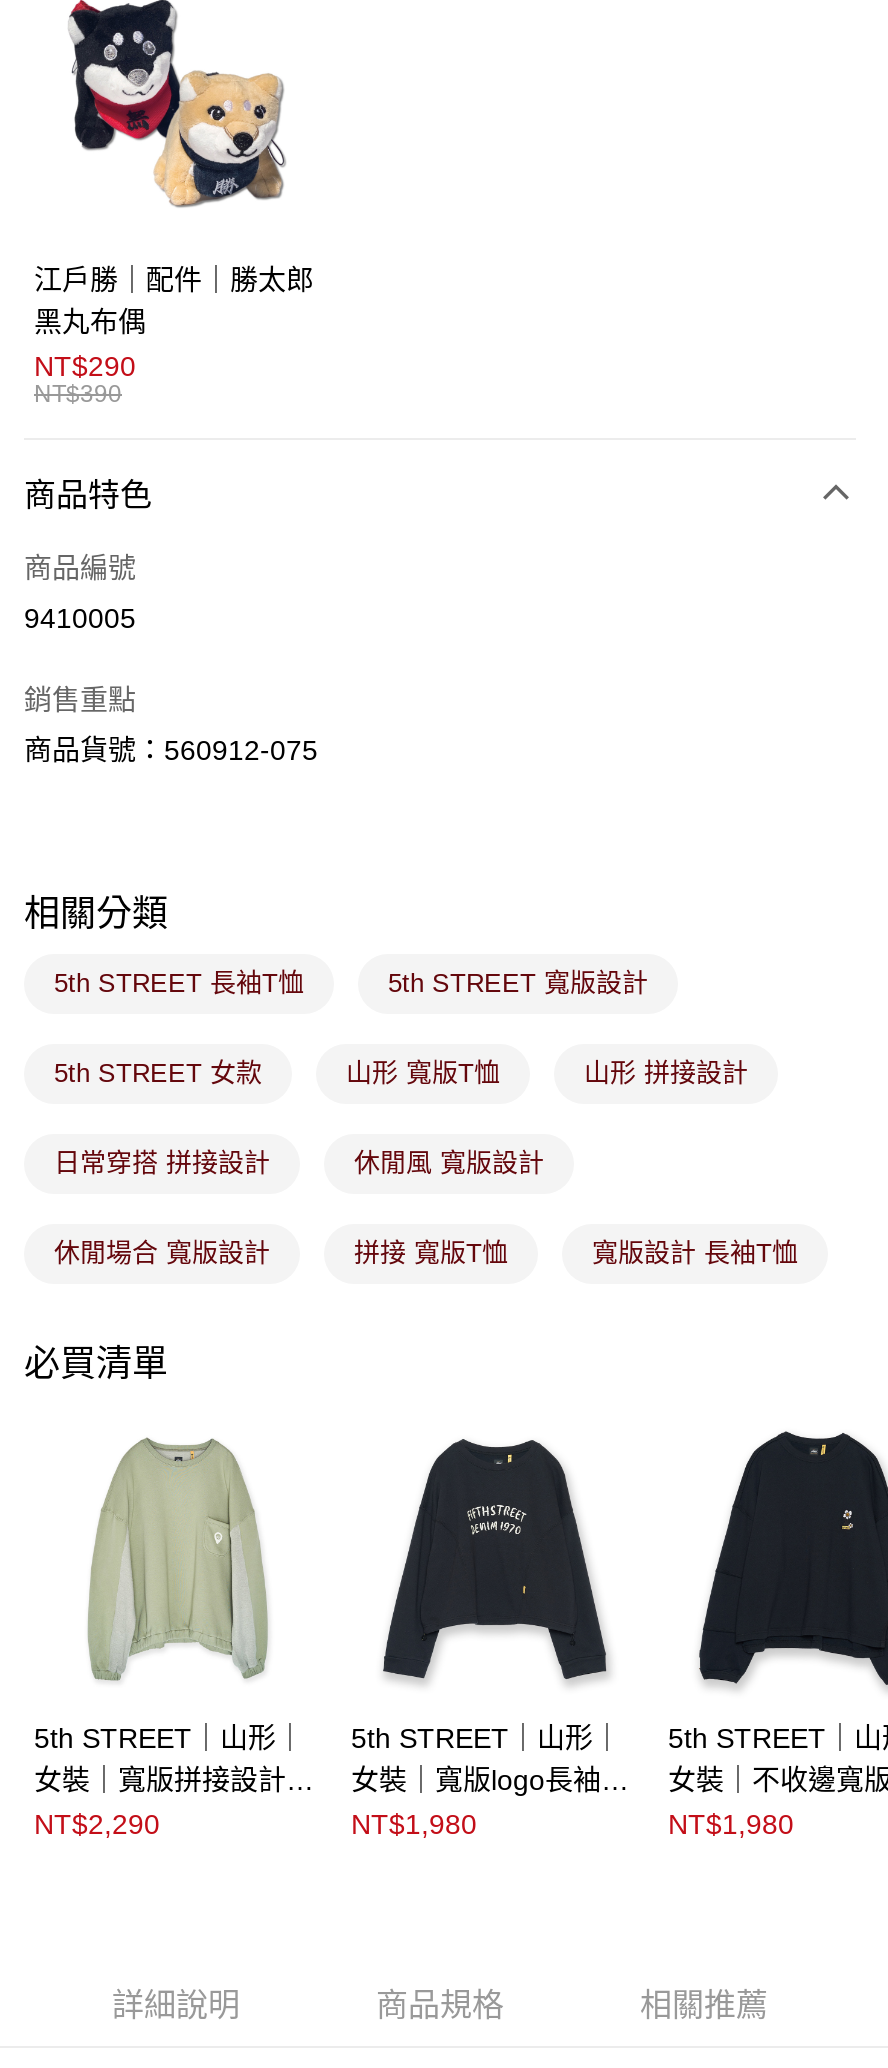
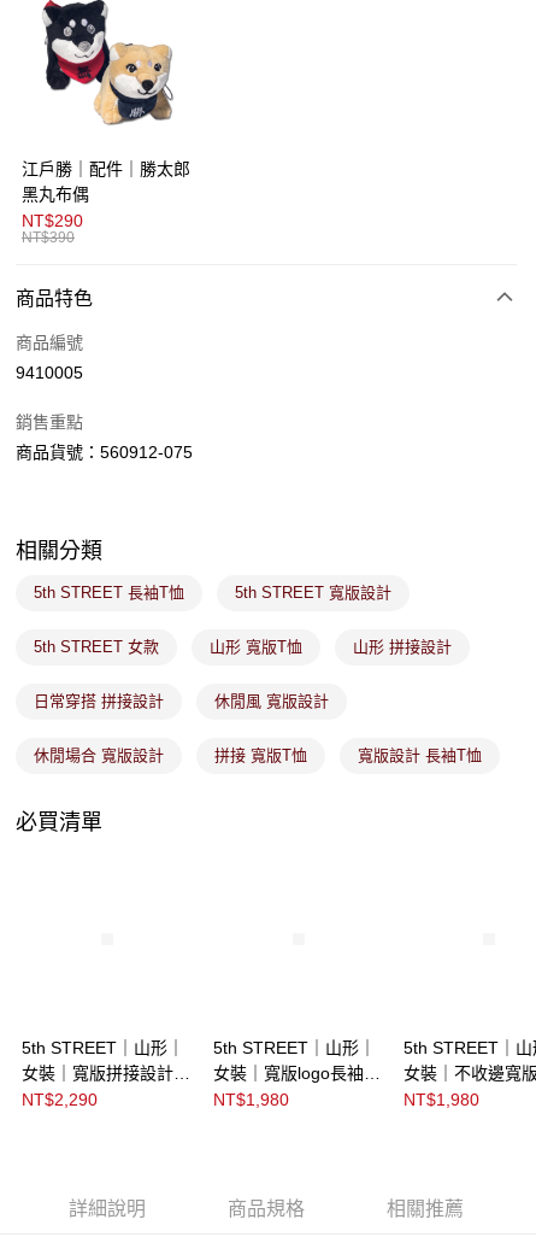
- [image]

- [image]

- [image]
